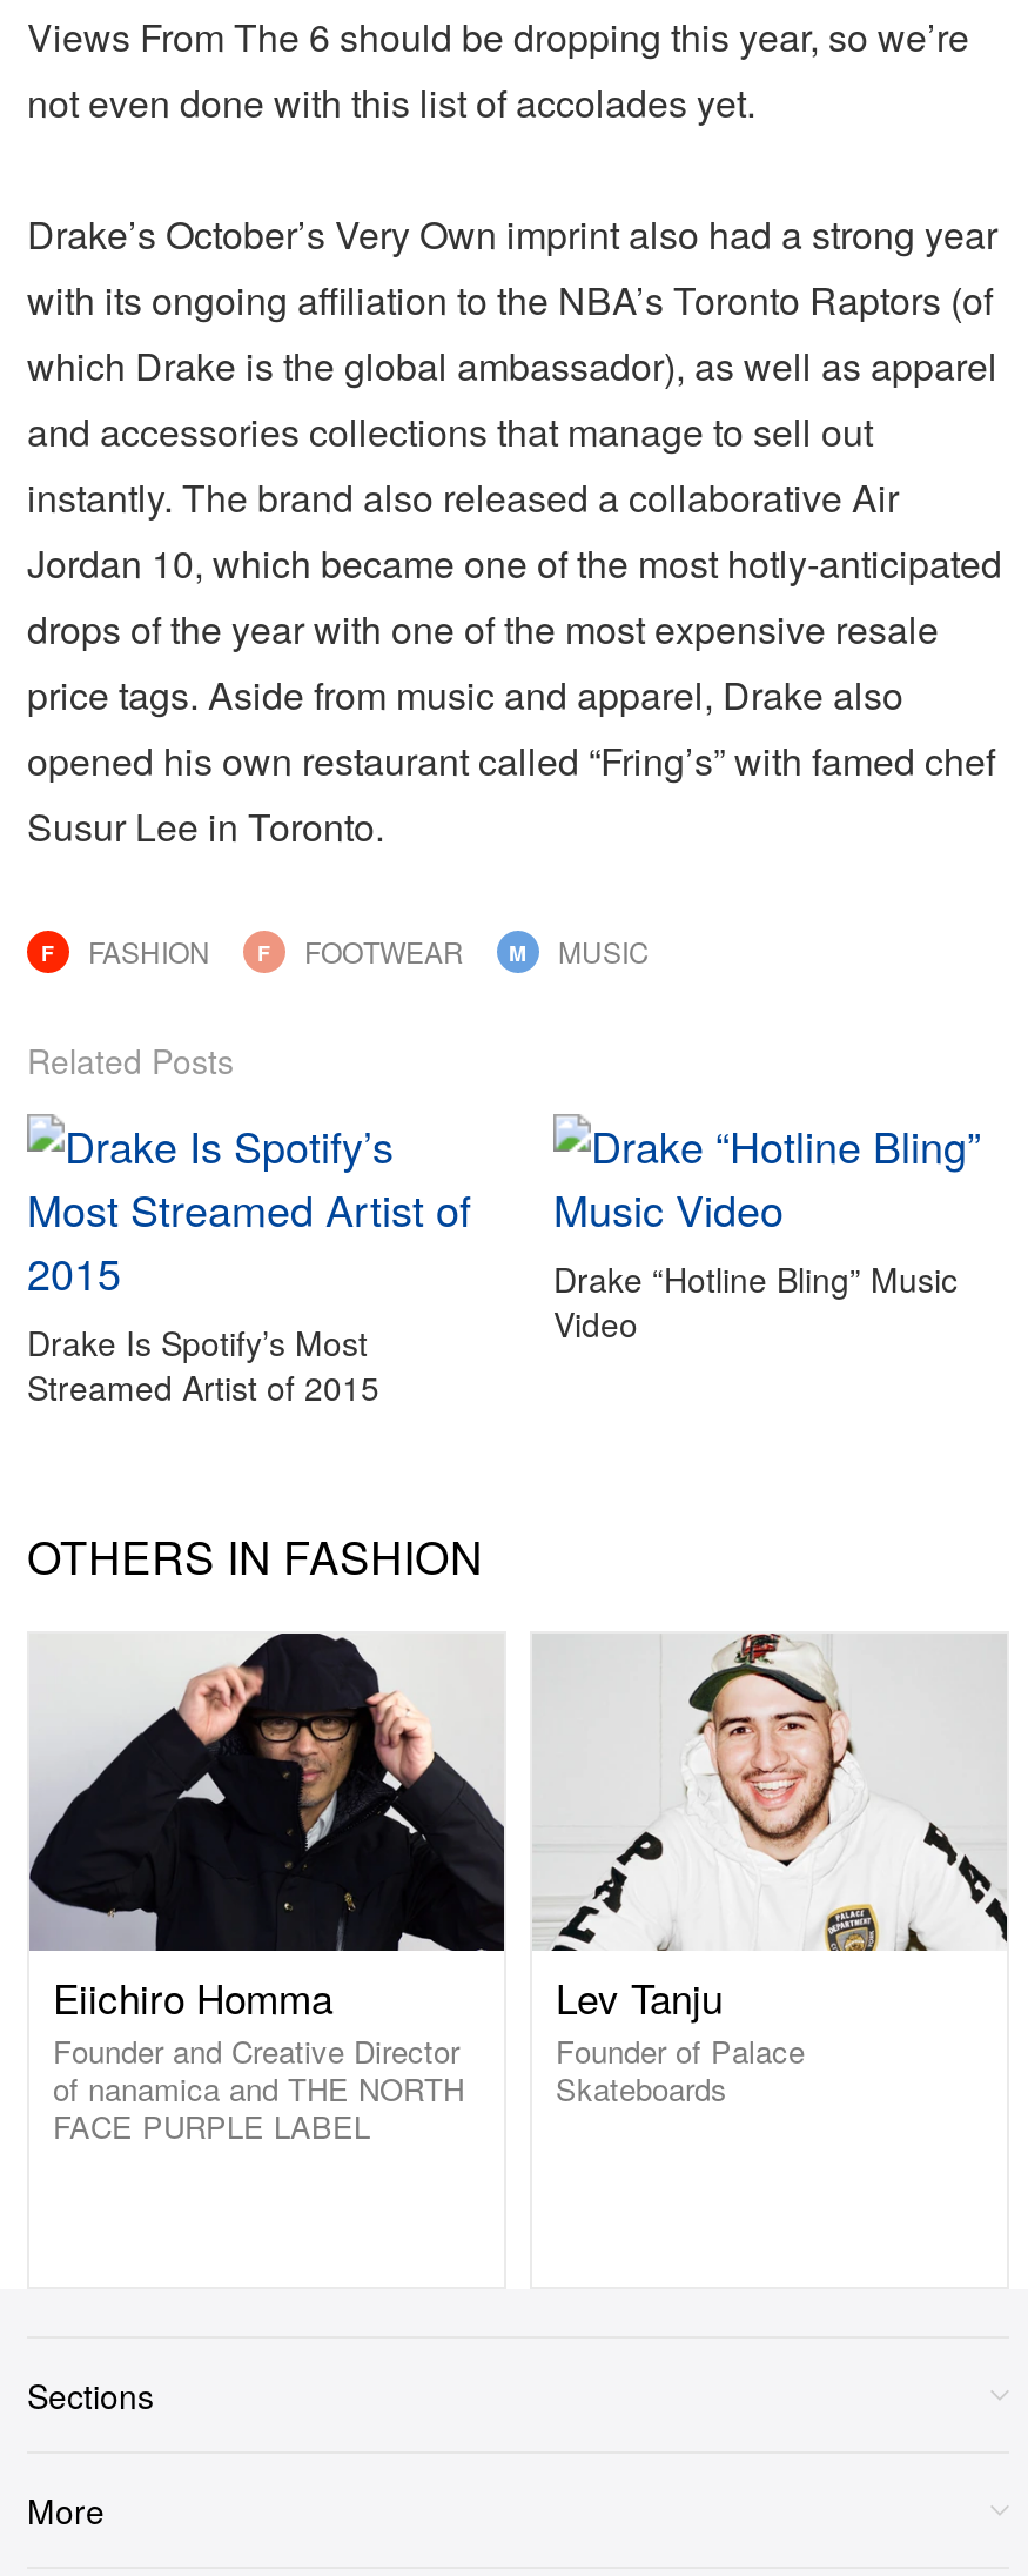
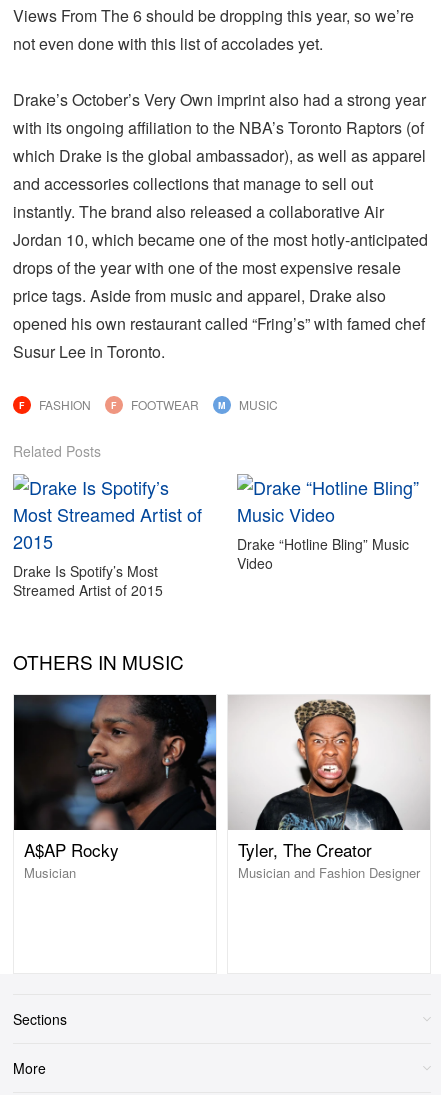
- OTHERS IN FASHION
+ OTHERS IN MUSIC

- [image]
- Eiichiro Homma
- Founder and Creative Director
- of nanamica and THE NORTH
- FACE PURPLE LABEL
+ [image]
+ A$AP Rocky
+ Musician

- [image]
- Lev Tanju
- Founder of Palace
- Skateboards
+ [image]
+ Tyler, The Creator
+ Musician and Fashion Designer
